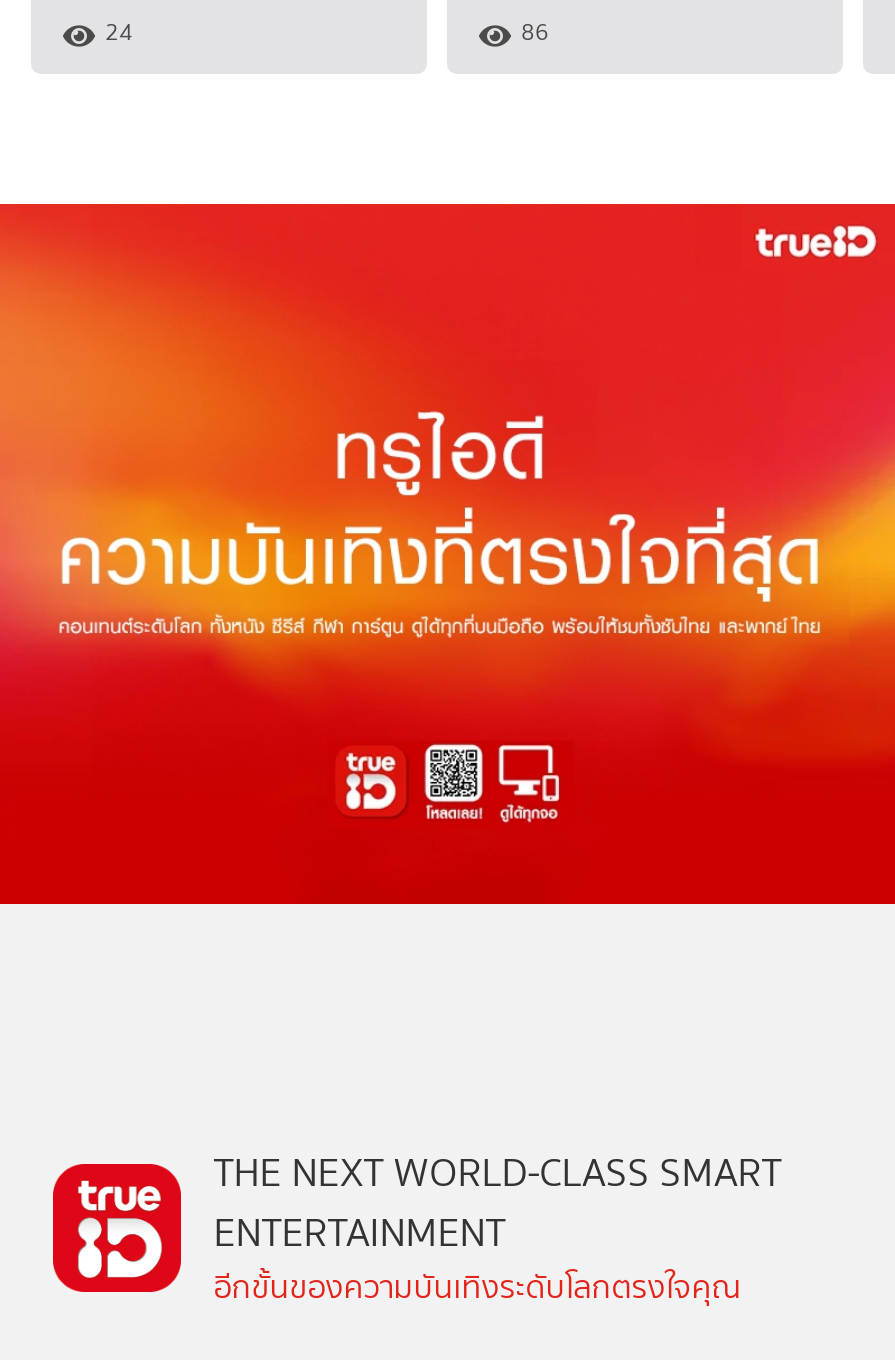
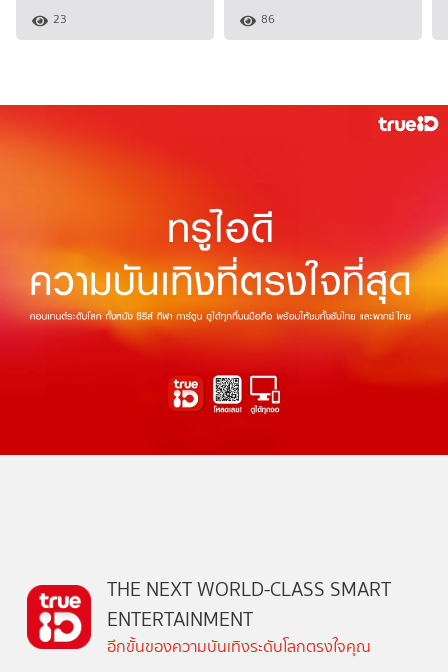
- 24
+ 23
